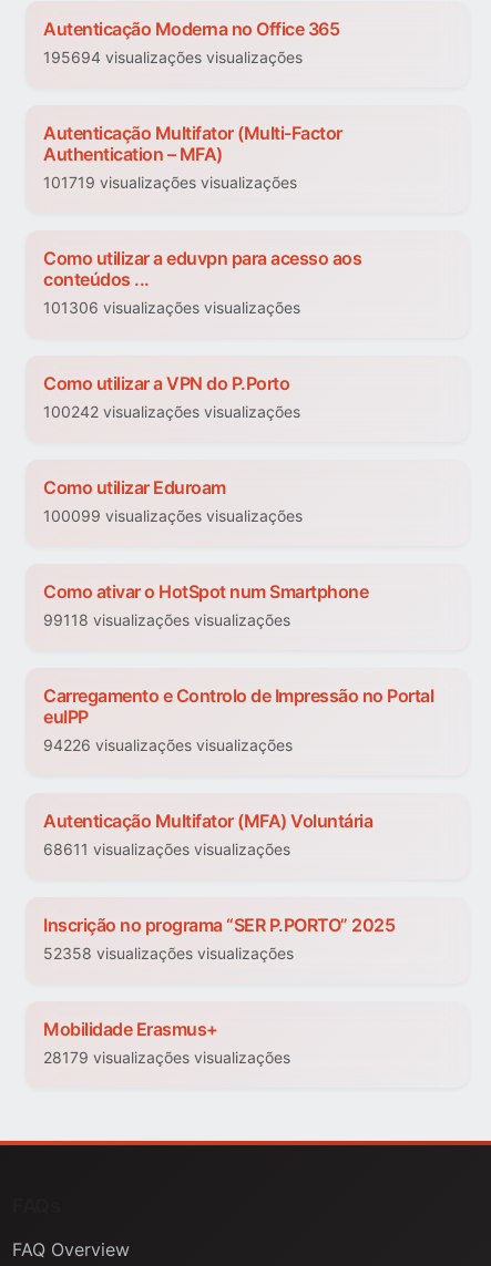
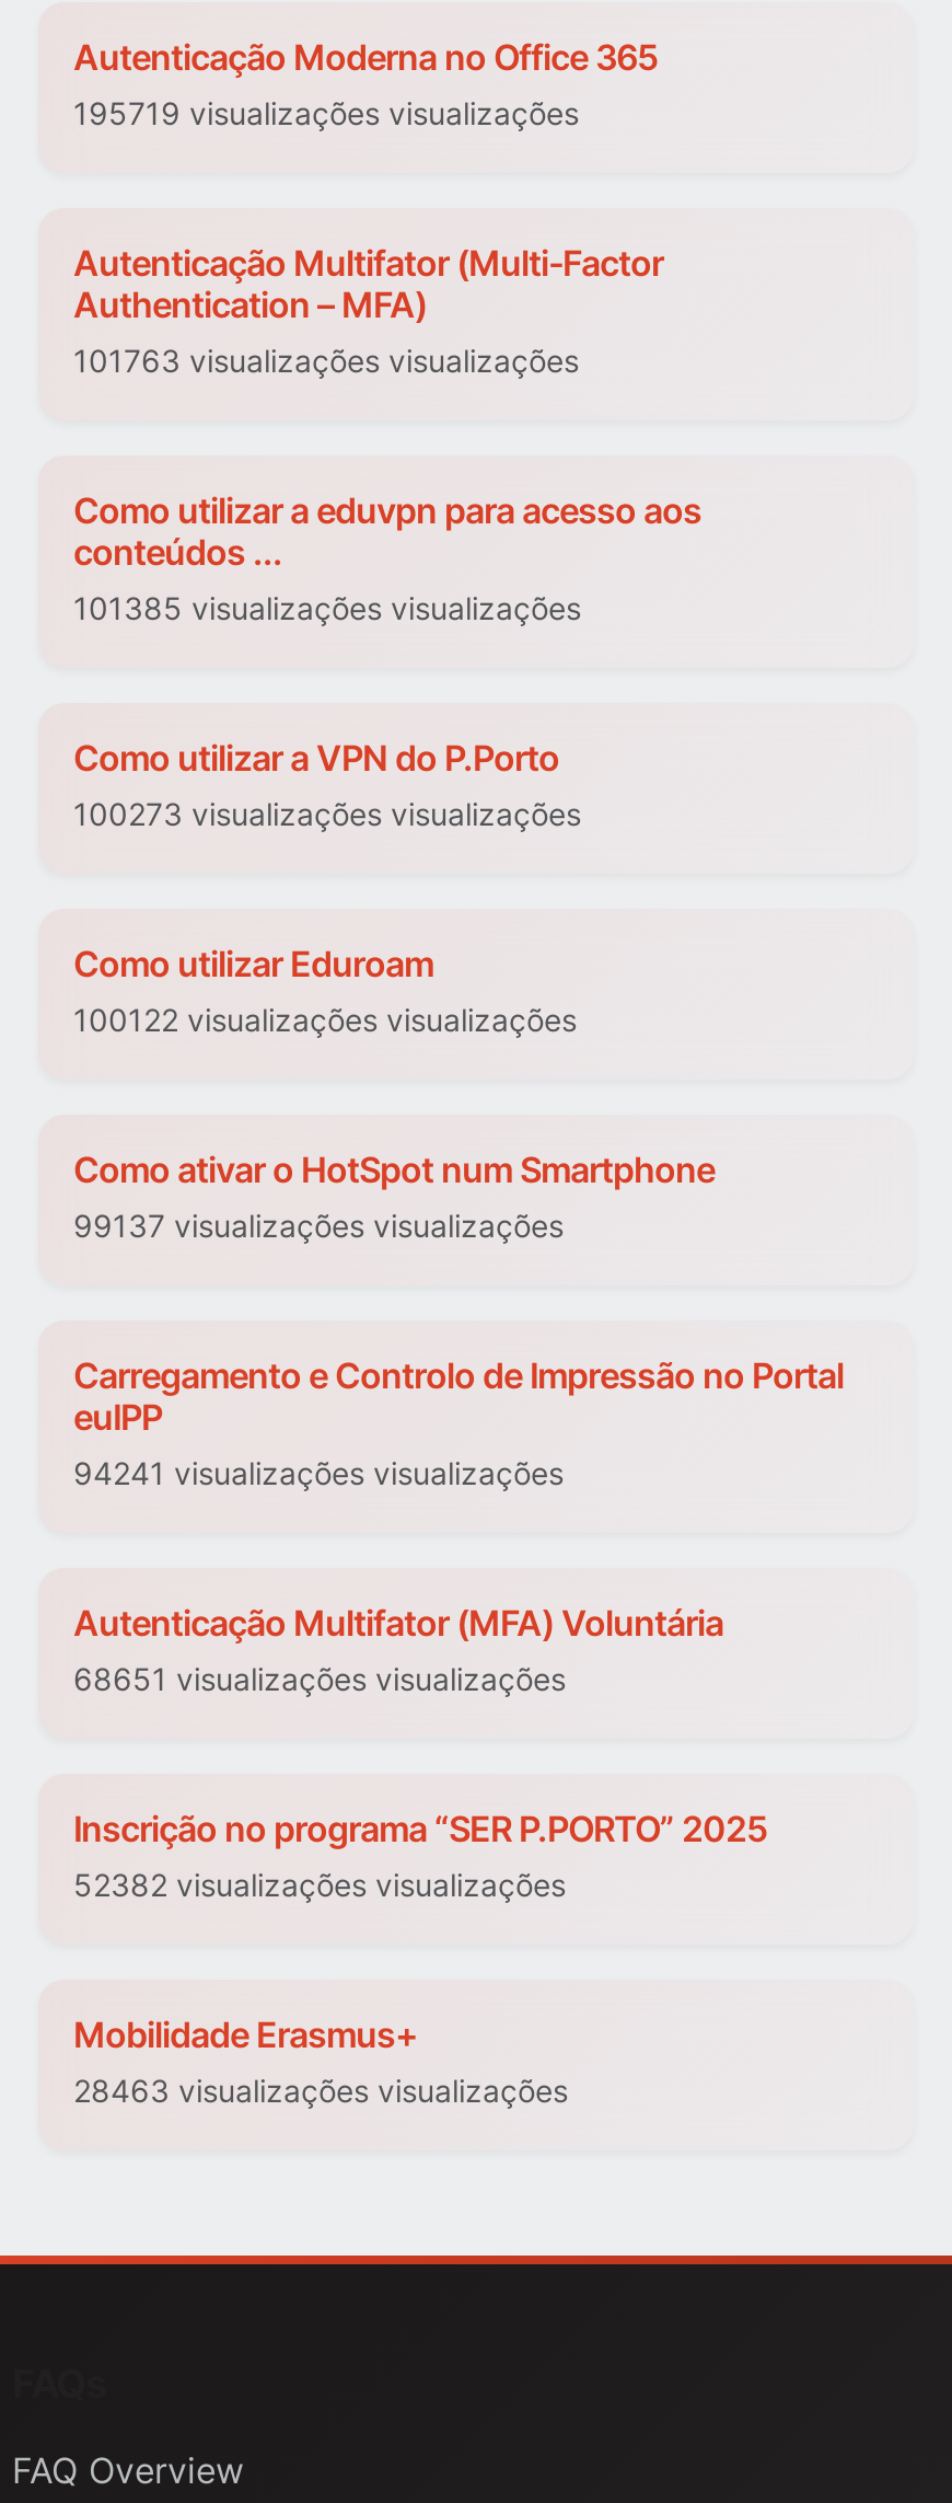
- 195694 visualizações visualizações
+ 195719 visualizações visualizações

- 101719 visualizações visualizações
+ 101763 visualizações visualizações

- 101306 visualizações visualizações
+ 101385 visualizações visualizações

- 100242 visualizações visualizações
+ 100273 visualizações visualizações

- 100099 visualizações visualizações
+ 100122 visualizações visualizações

- 99118 visualizações visualizações
+ 99137 visualizações visualizações

- 94226 visualizações visualizações
+ 94241 visualizações visualizações

- 68611 visualizações visualizações
+ 68651 visualizações visualizações

- 52358 visualizações visualizações
+ 52382 visualizações visualizações

- 28179 visualizações visualizações
+ 28463 visualizações visualizações
